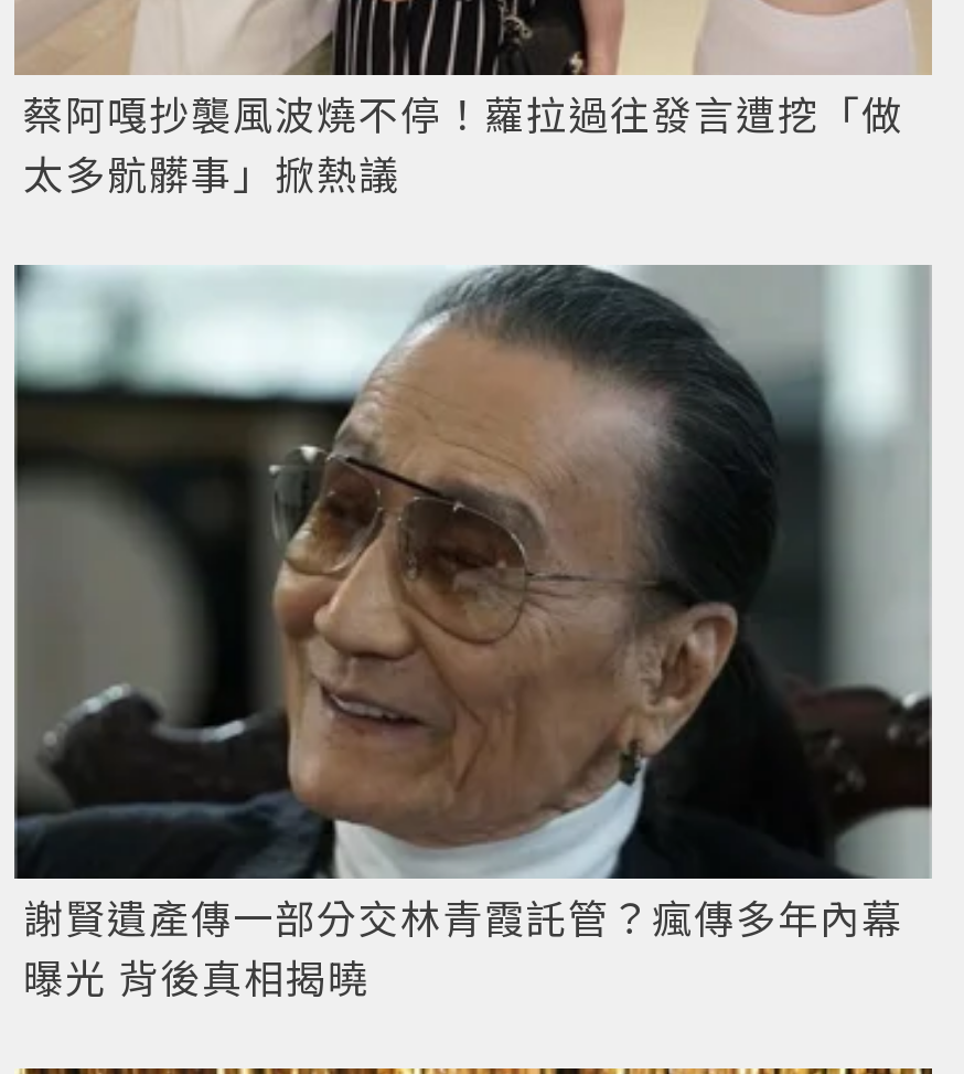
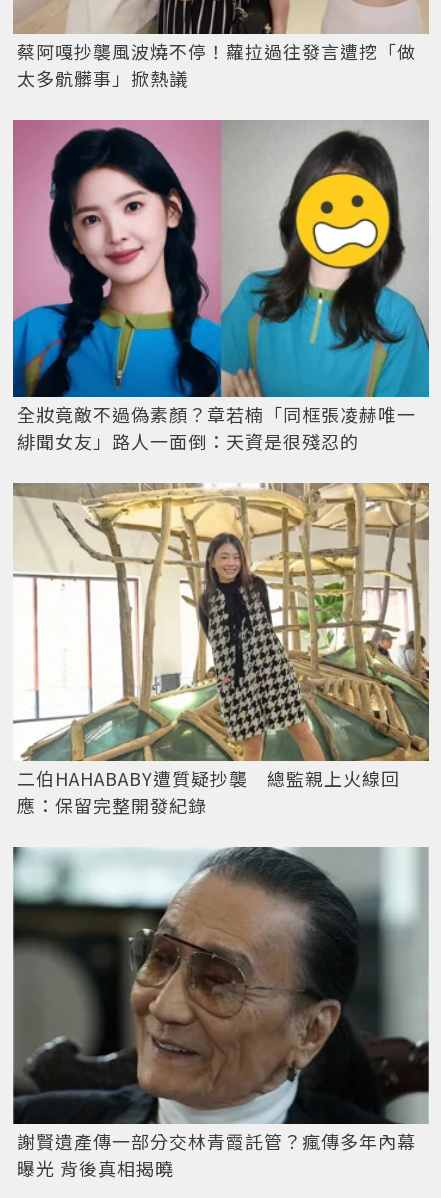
+ [image]
+ 全妝竟敵不過偽素顏？章若楠「同框張凌赫唯一
+ 緋聞女友」路人一面倒：天資是很殘忍的

+ [image]
+ 二伯HAHABABY遭質疑抄襲 總監親上火線回
+ 應：保留完整開發紀錄
